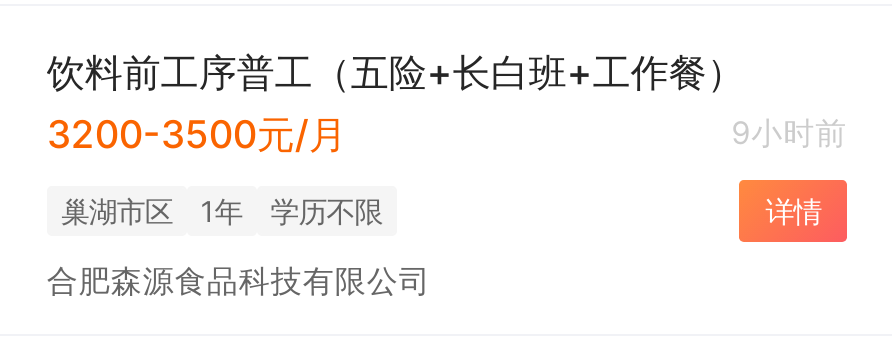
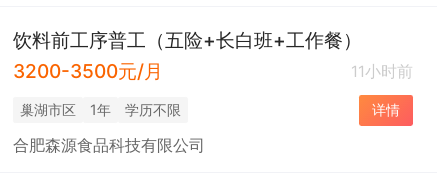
- 9小时前
+ 11小时前
